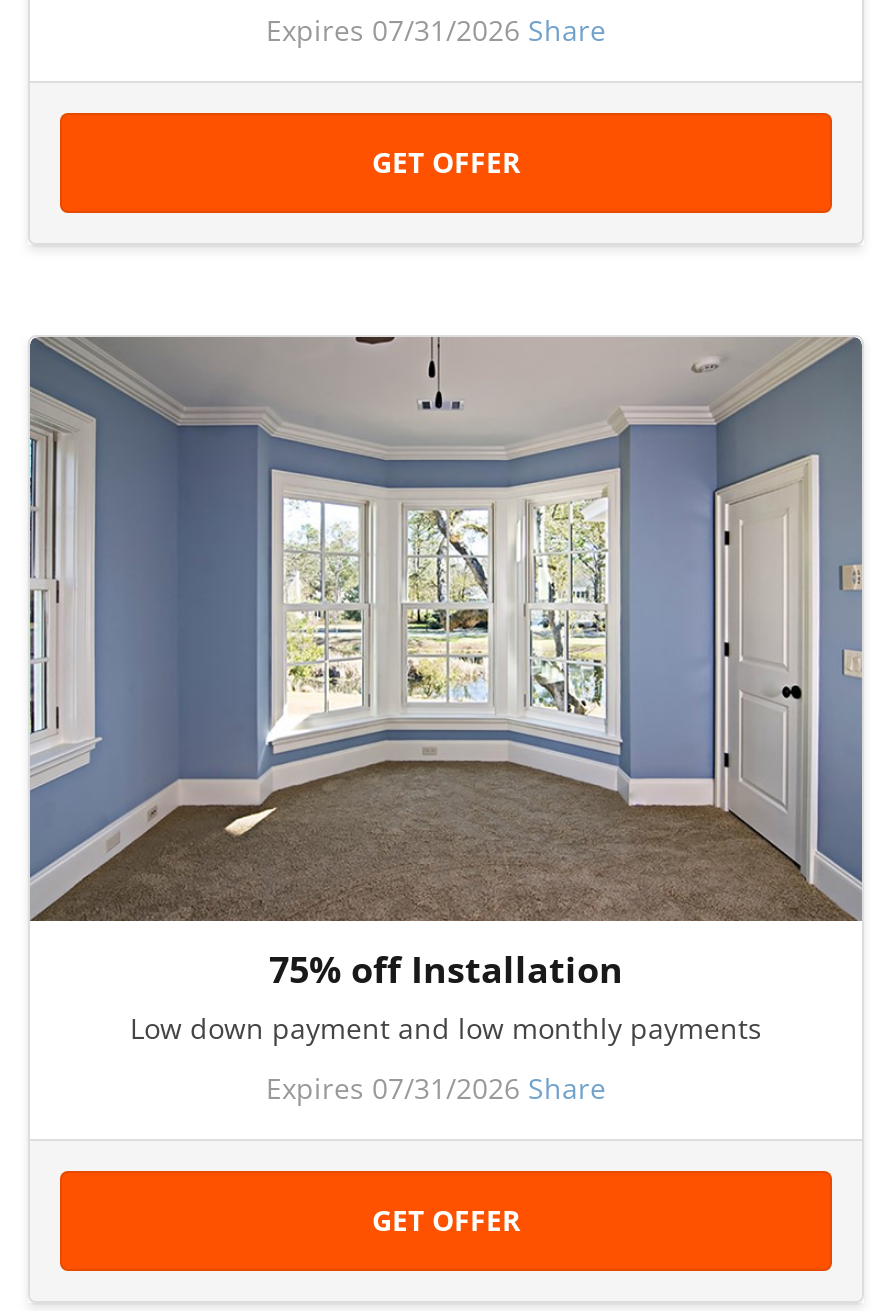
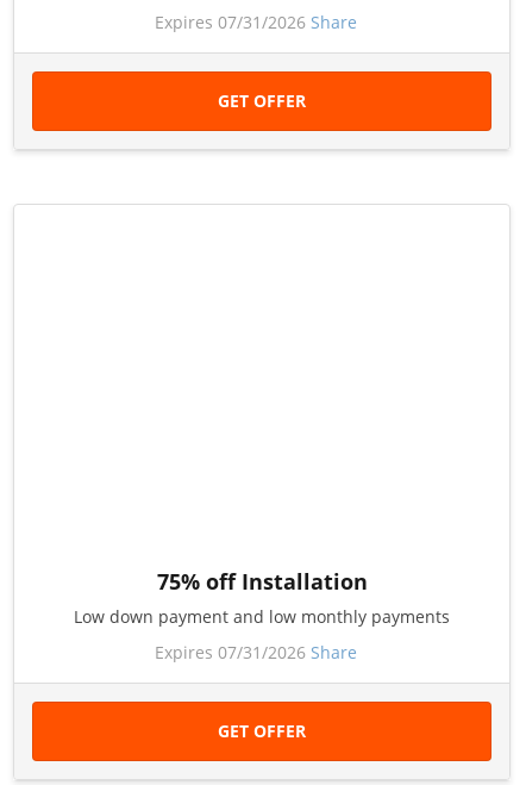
- [image]
